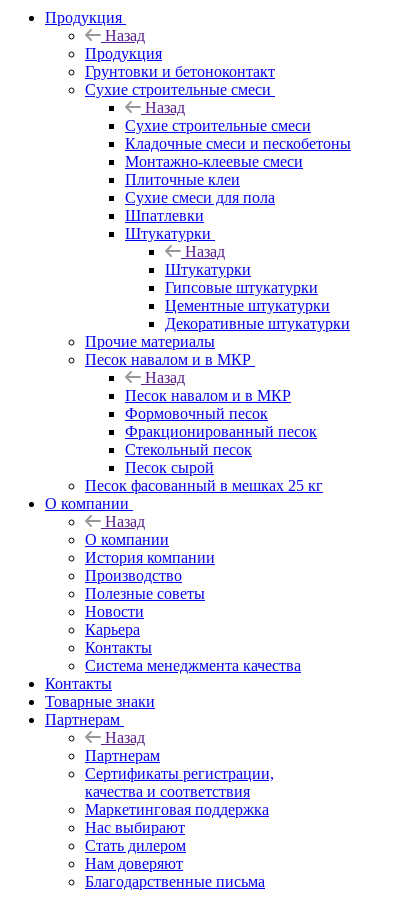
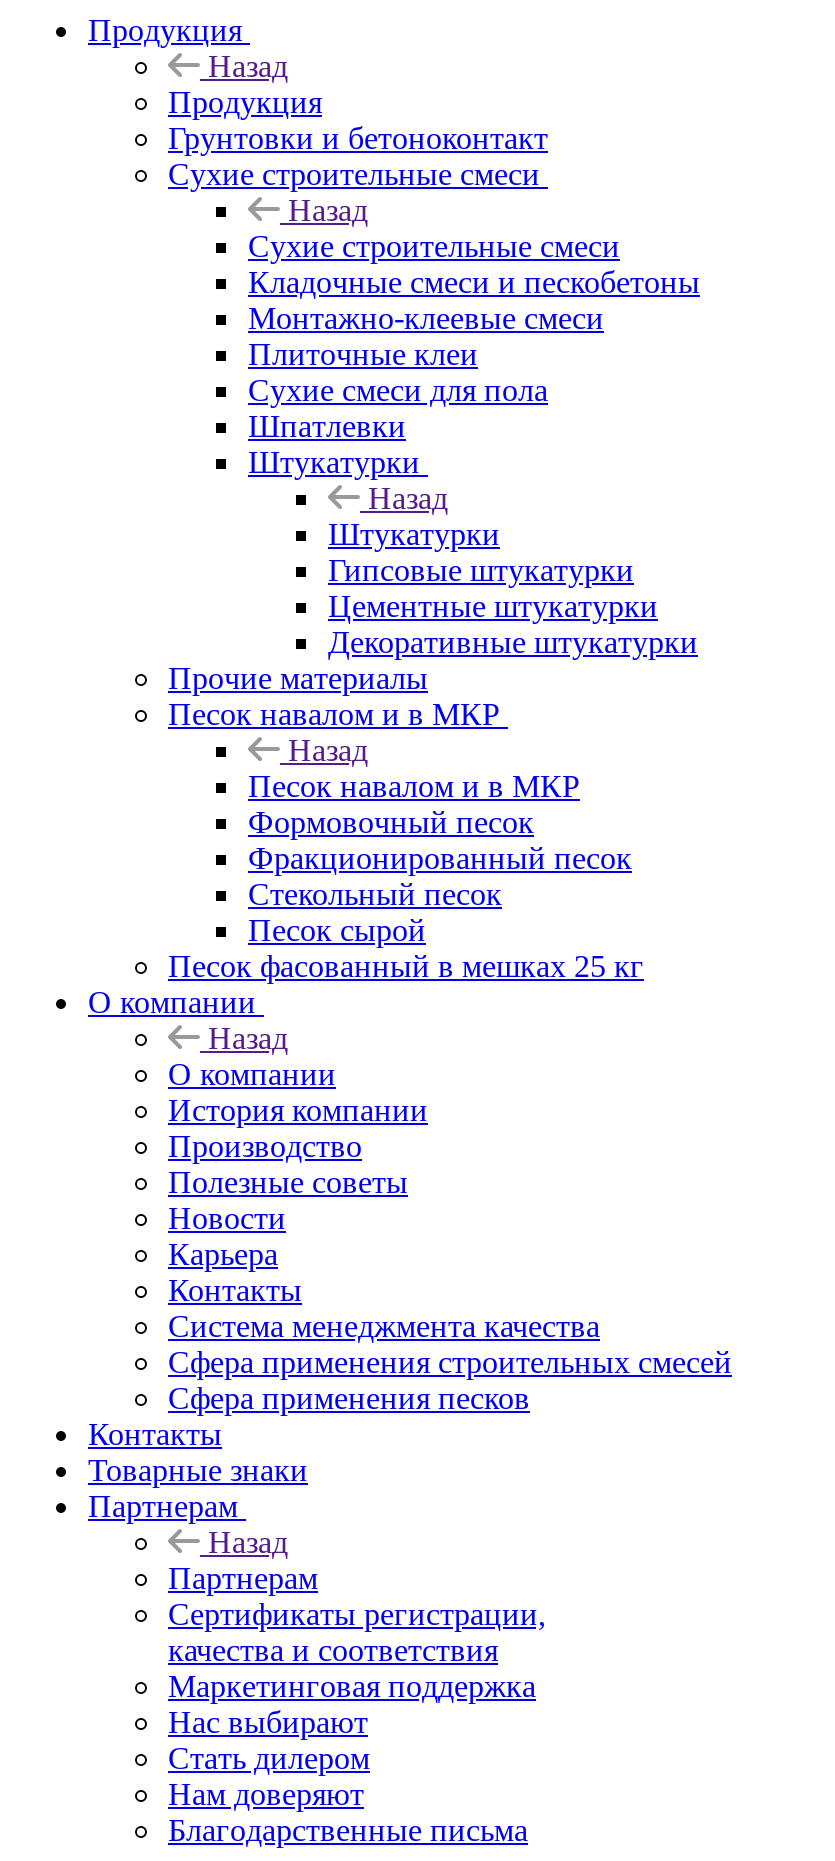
+ Сфера применения строительных смесей
+ Сфера применения песков
